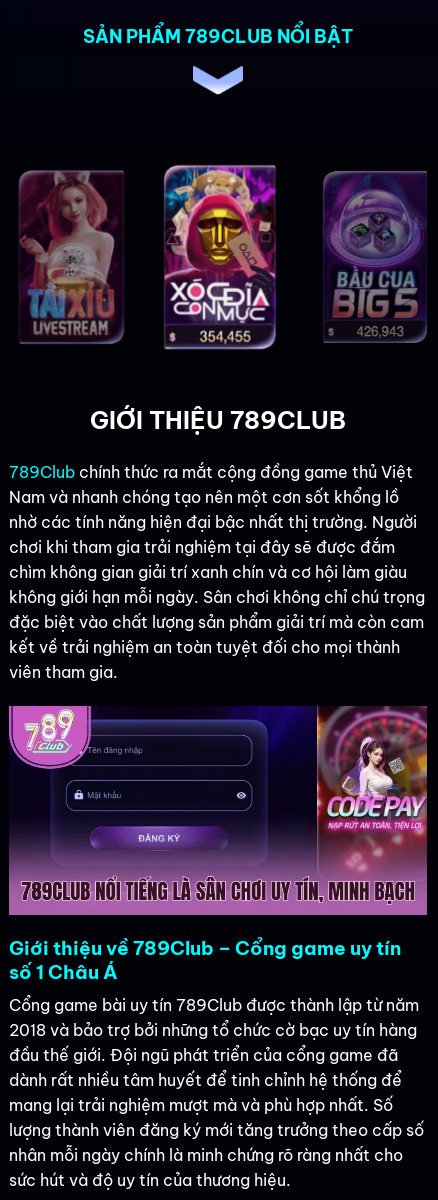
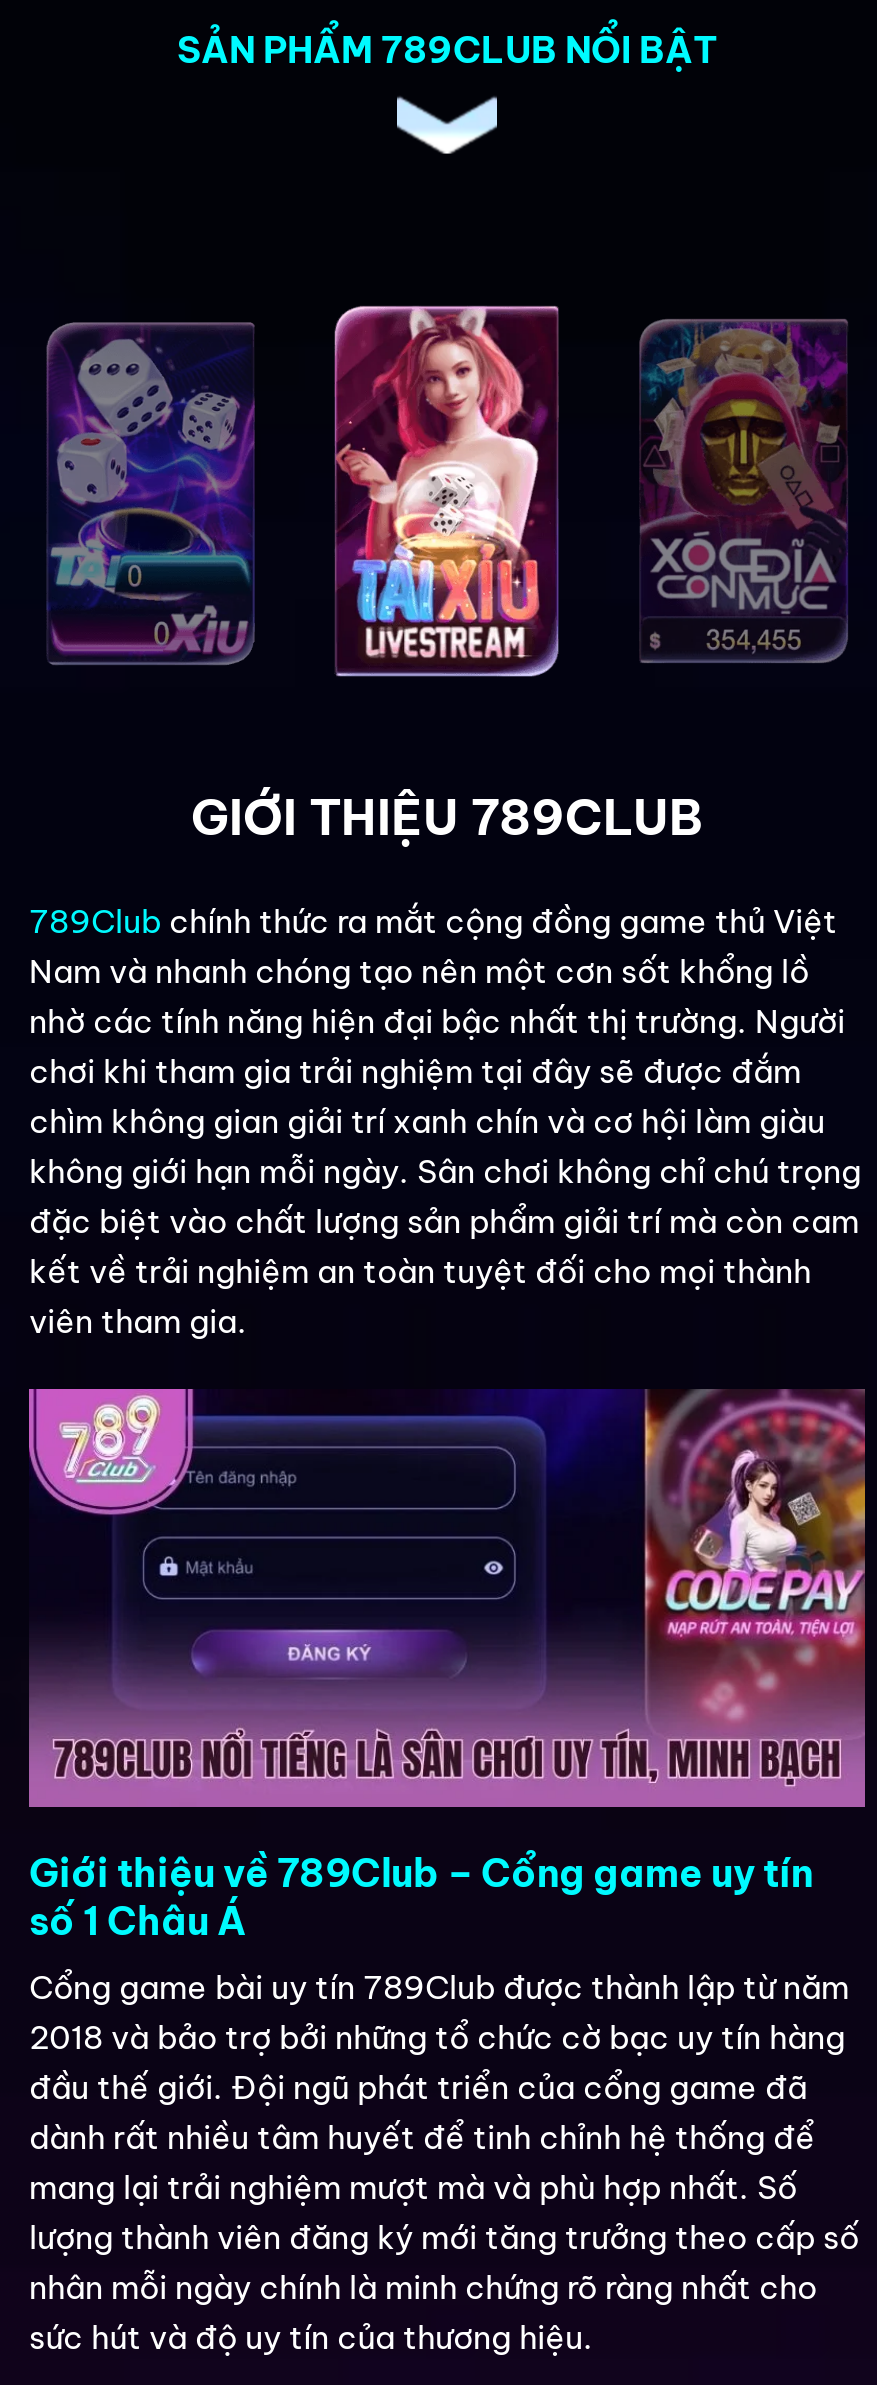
- [image]
+ [image]

- [image]
+ [image]

- [image]
+ [image]

- [image]
+ [image]
